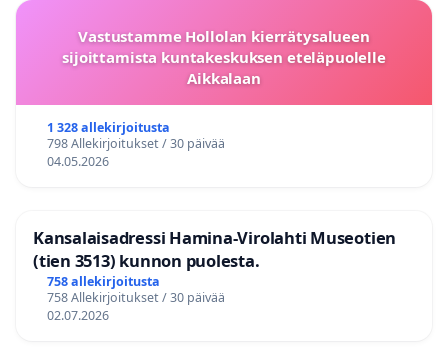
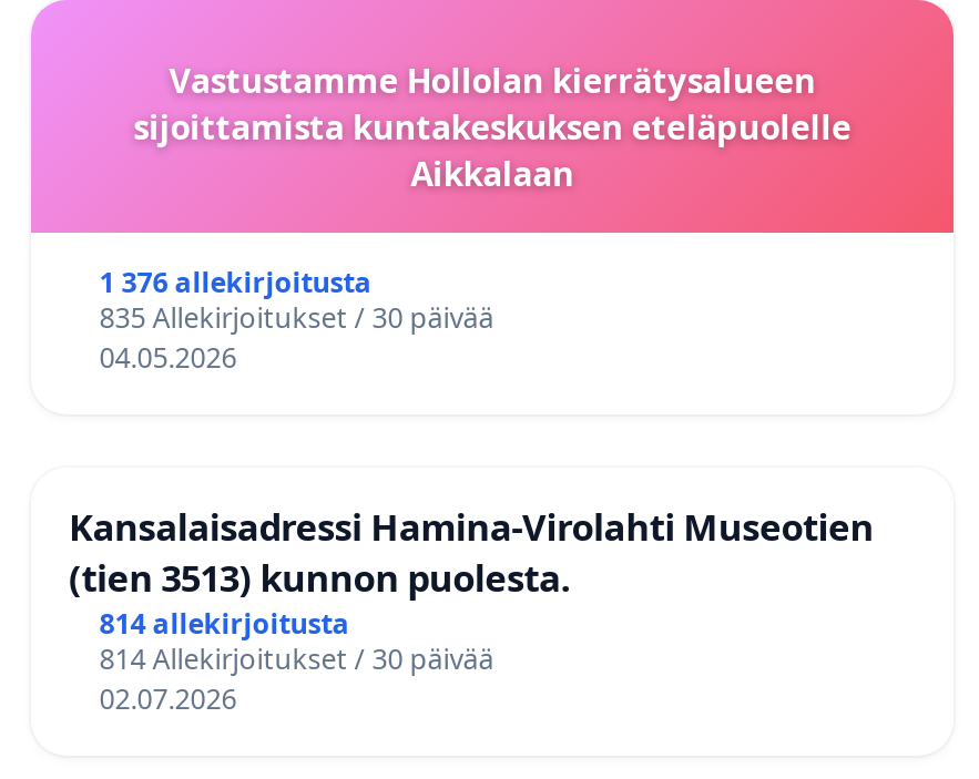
- 1 328 allekirjoitusta
+ 1 376 allekirjoitusta

- 798 Allekirjoitukset / 30 päivää
+ 835 Allekirjoitukset / 30 päivää

- 758 allekirjoitusta
+ 814 allekirjoitusta

- 758 Allekirjoitukset / 30 päivää
+ 814 Allekirjoitukset / 30 päivää
